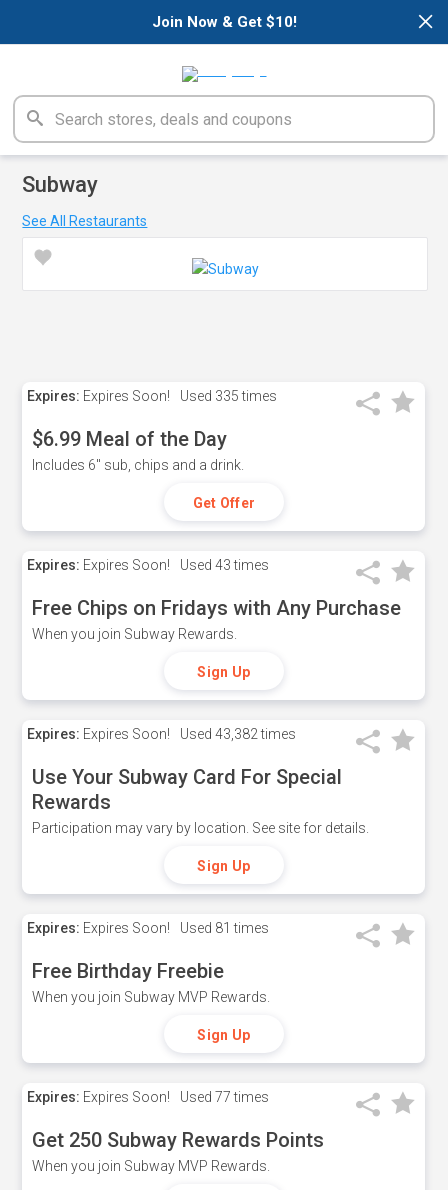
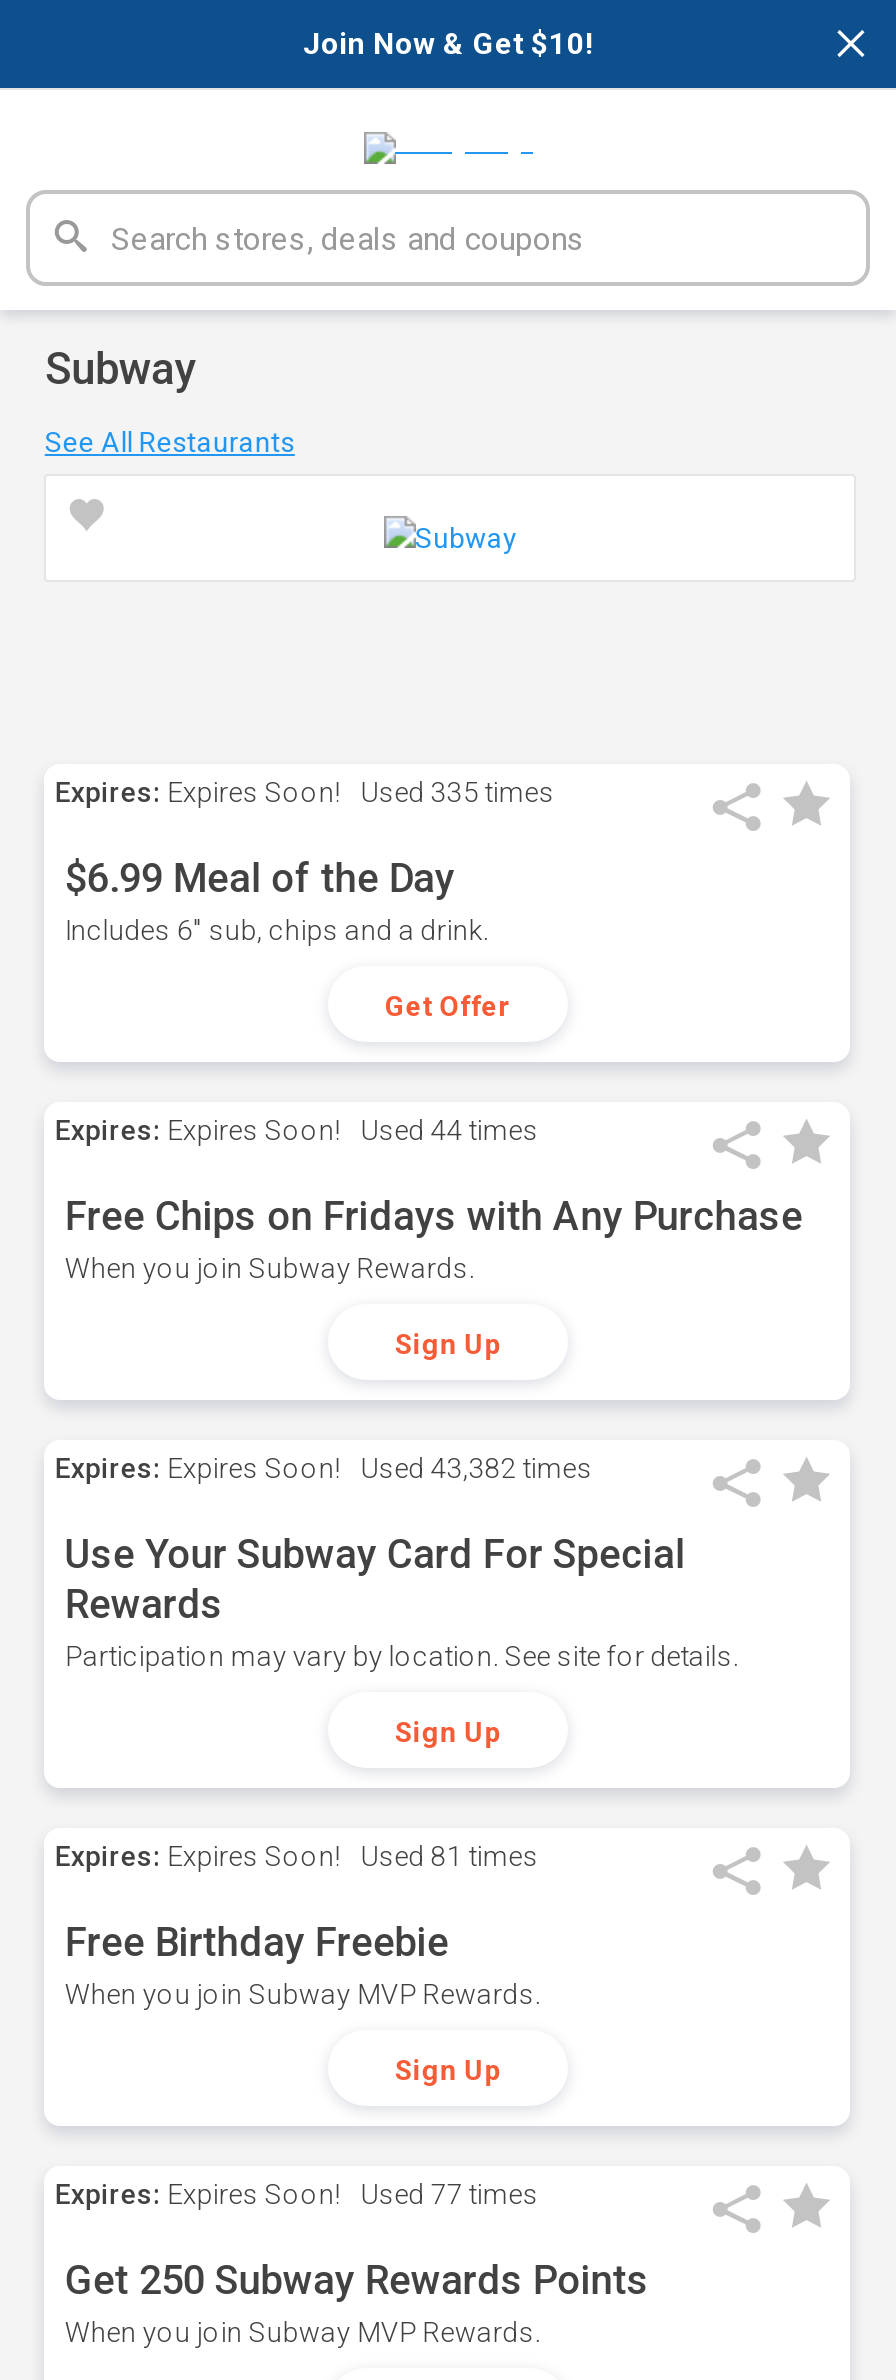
- Expires: Expires Soon! Used 43 times
+ Expires: Expires Soon! Used 44 times
